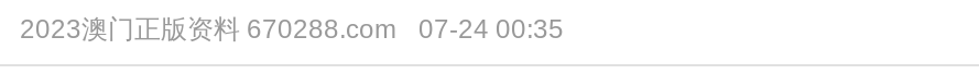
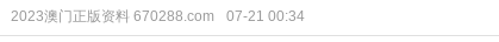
- 2023澳门正版资料 670288.com 07-24 00:35
+ 2023澳门正版资料 670288.com 07-21 00:34
